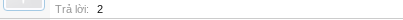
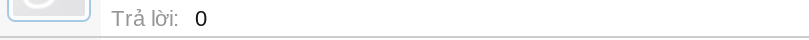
- Trả lời: 2
+ Trả lời: 0
